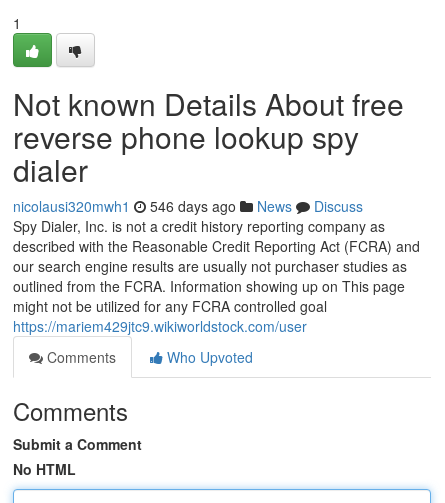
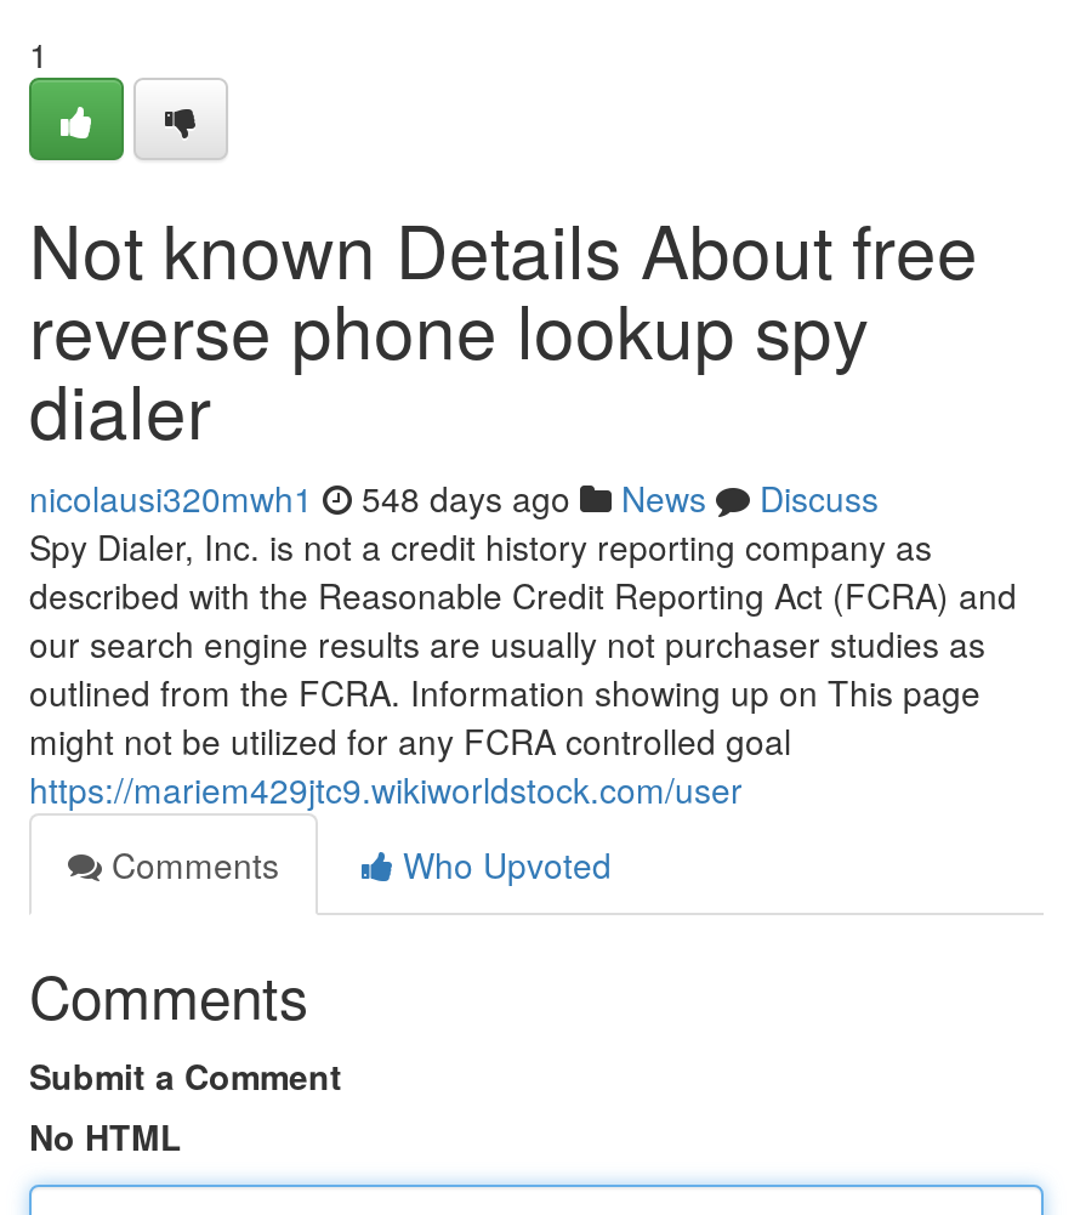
- nicolausi320mwh1 546 days ago News Discuss
+ nicolausi320mwh1 548 days ago News Discuss
